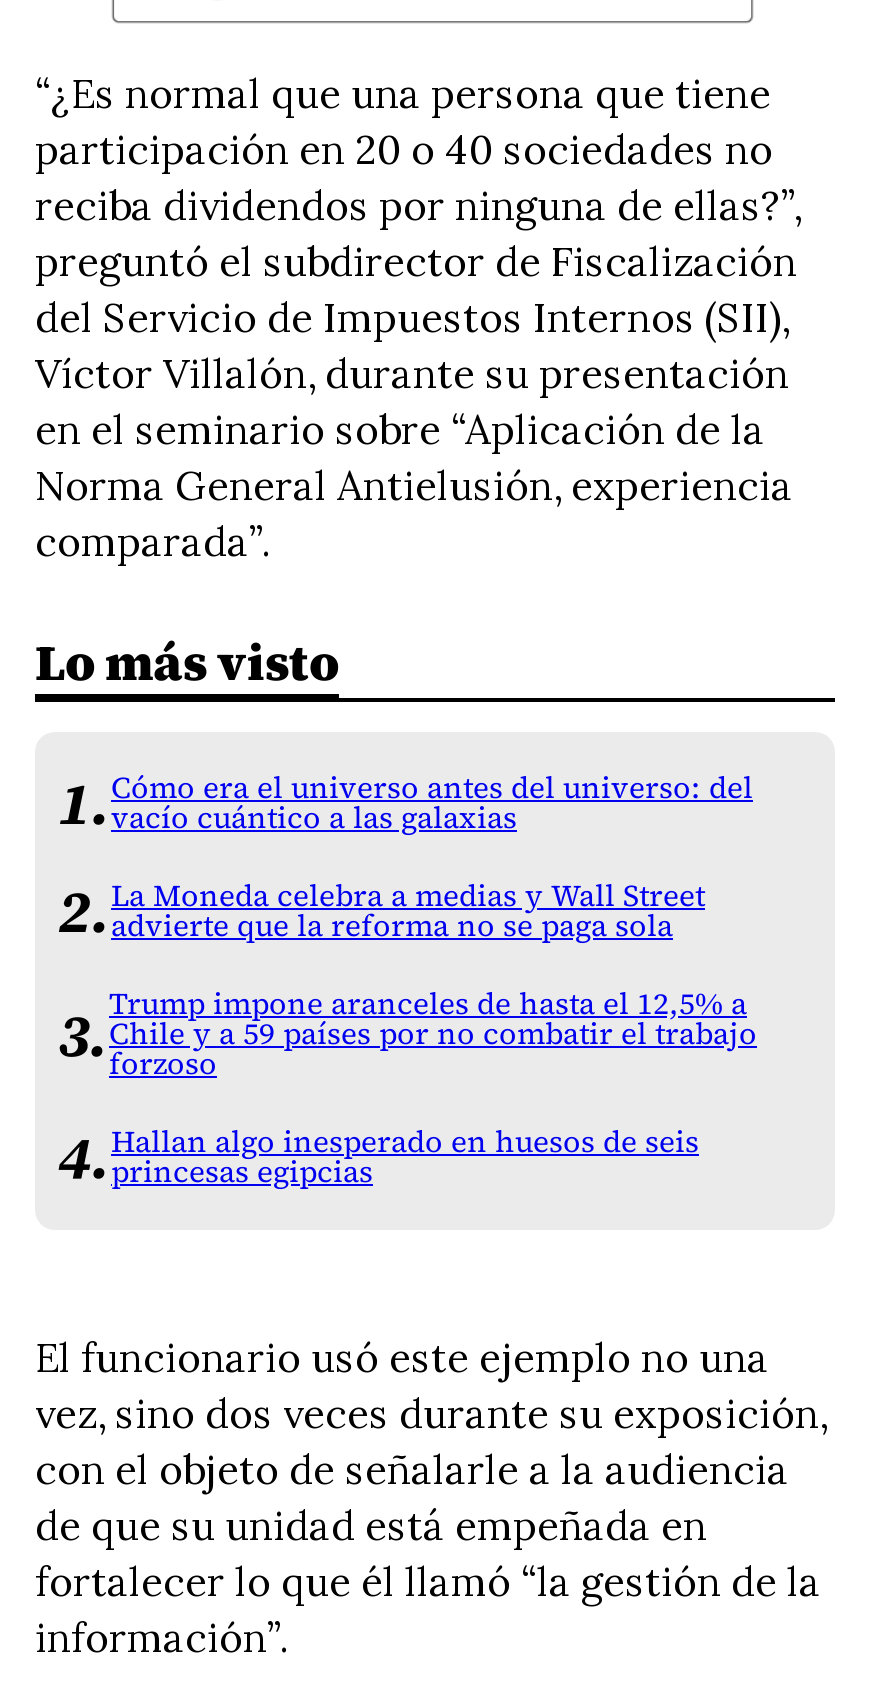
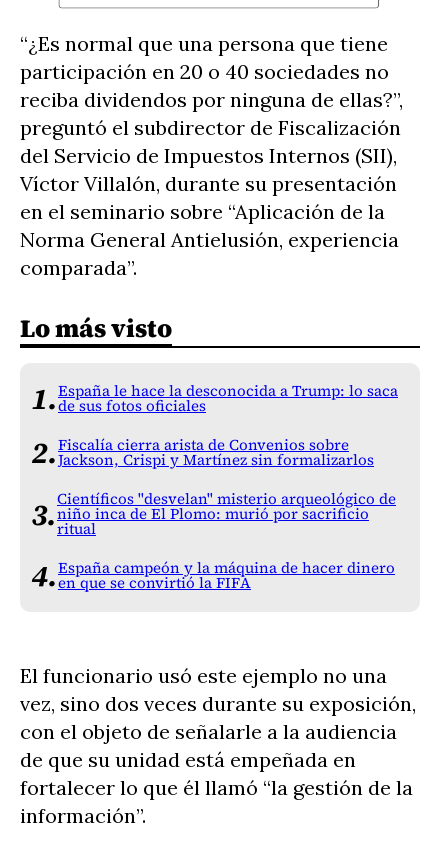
- Cómo era el universo antes del universo: del
- vacío cuántico a las galaxias
+ España le hace la desconocida a Trump: lo saca
+ de sus fotos oficiales

- La Moneda celebra a medias y Wall Street
- advierte que la reforma no se paga sola
+ Fiscalía cierra arista de Convenios sobre
+ Jackson, Crispi y Martínez sin formalizarlos

- Trump impone aranceles de hasta el 12,5% a
- Chile y a 59 países por no combatir el trabajo
- forzoso
+ Científicos "desvelan" misterio arqueológico de
+ niño inca de El Plomo: murió por sacrificio
+ ritual

- Hallan algo inesperado en huesos de seis
- princesas egipcias
+ España campeón y la máquina de hacer dinero
+ en que se convirtió la FIFA
